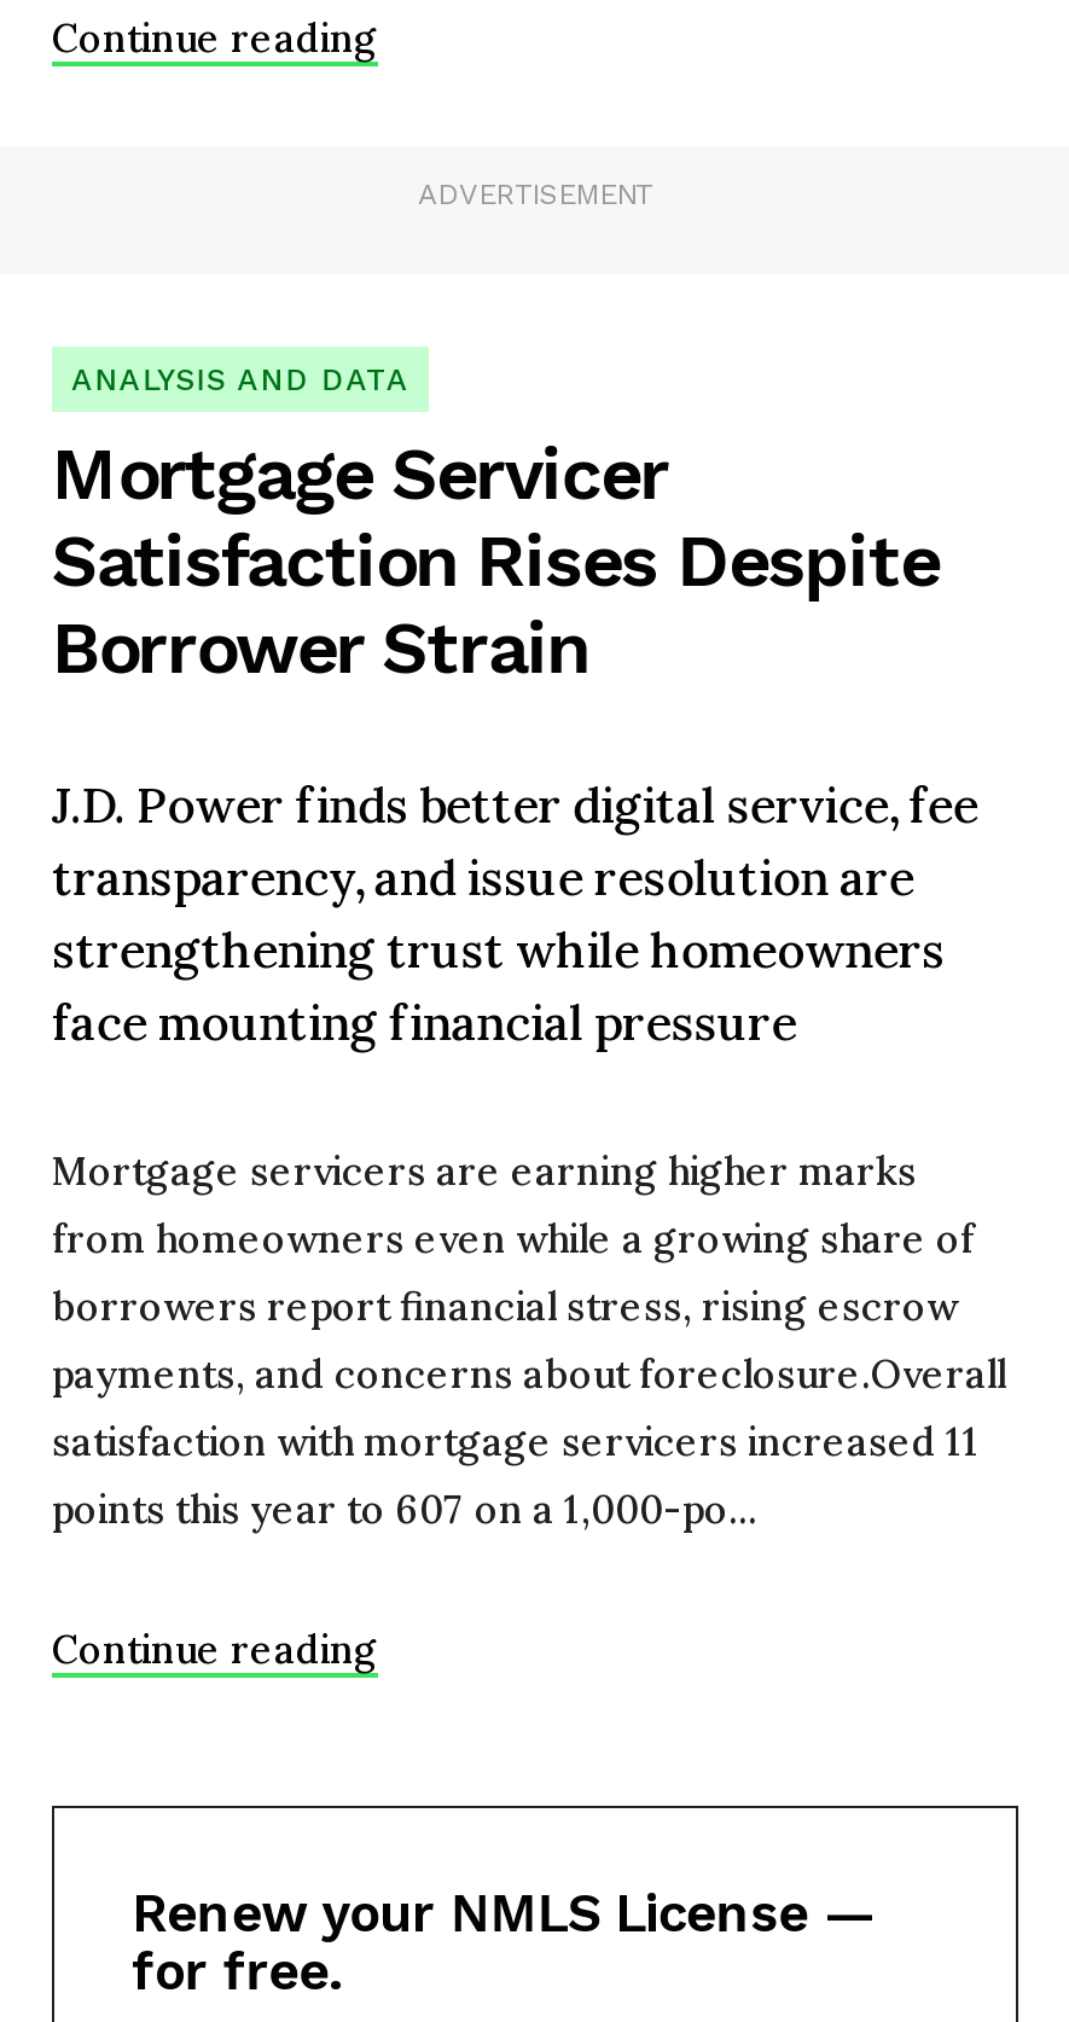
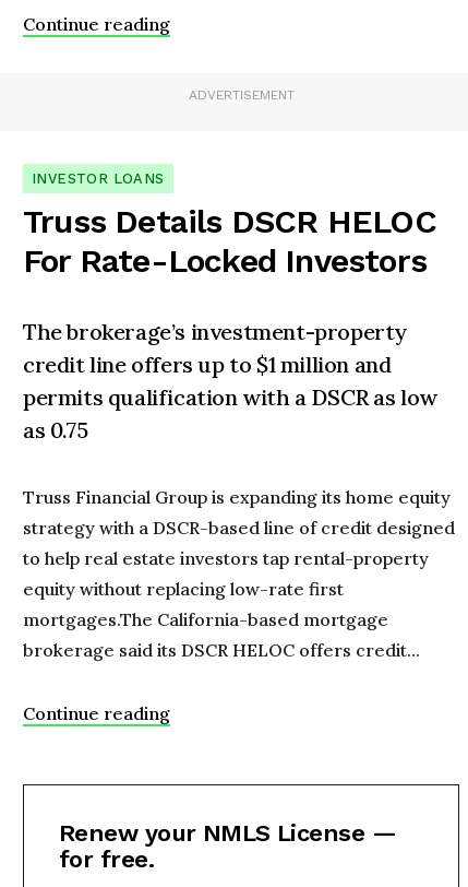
- ANALYSIS AND DATA
- Mortgage Servicer
- Satisfaction Rises Despite
- Borrower Strain
+ INVESTOR LOANS
+ Truss Details DSCR HELOC
+ For Rate-Locked Investors

- J.D. Power finds better digital service, fee
- transparency, and issue resolution are
- strengthening trust while homeowners
- face mounting financial pressure
+ The brokerage’s investment-property
+ credit line offers up to $1 million and
+ permits qualification with a DSCR as low
+ as 0.75

- Mortgage servicers are earning higher marks
- from homeowners even while a growing share of
- borrowers report financial stress, rising escrow
- payments, and concerns about foreclosure.Overall
- satisfaction with mortgage servicers increased 11
- points this year to 607 on a 1,000-po...
+ Truss Financial Group is expanding its home equity
+ strategy with a DSCR-based line of credit designed
+ to help real estate investors tap rental-property
+ equity without replacing low-rate first
+ mortgages.The California-based mortgage
+ brokerage said its DSCR HELOC offers credit...
